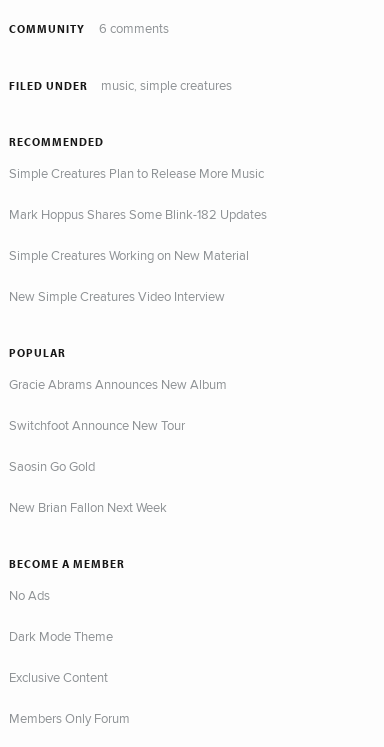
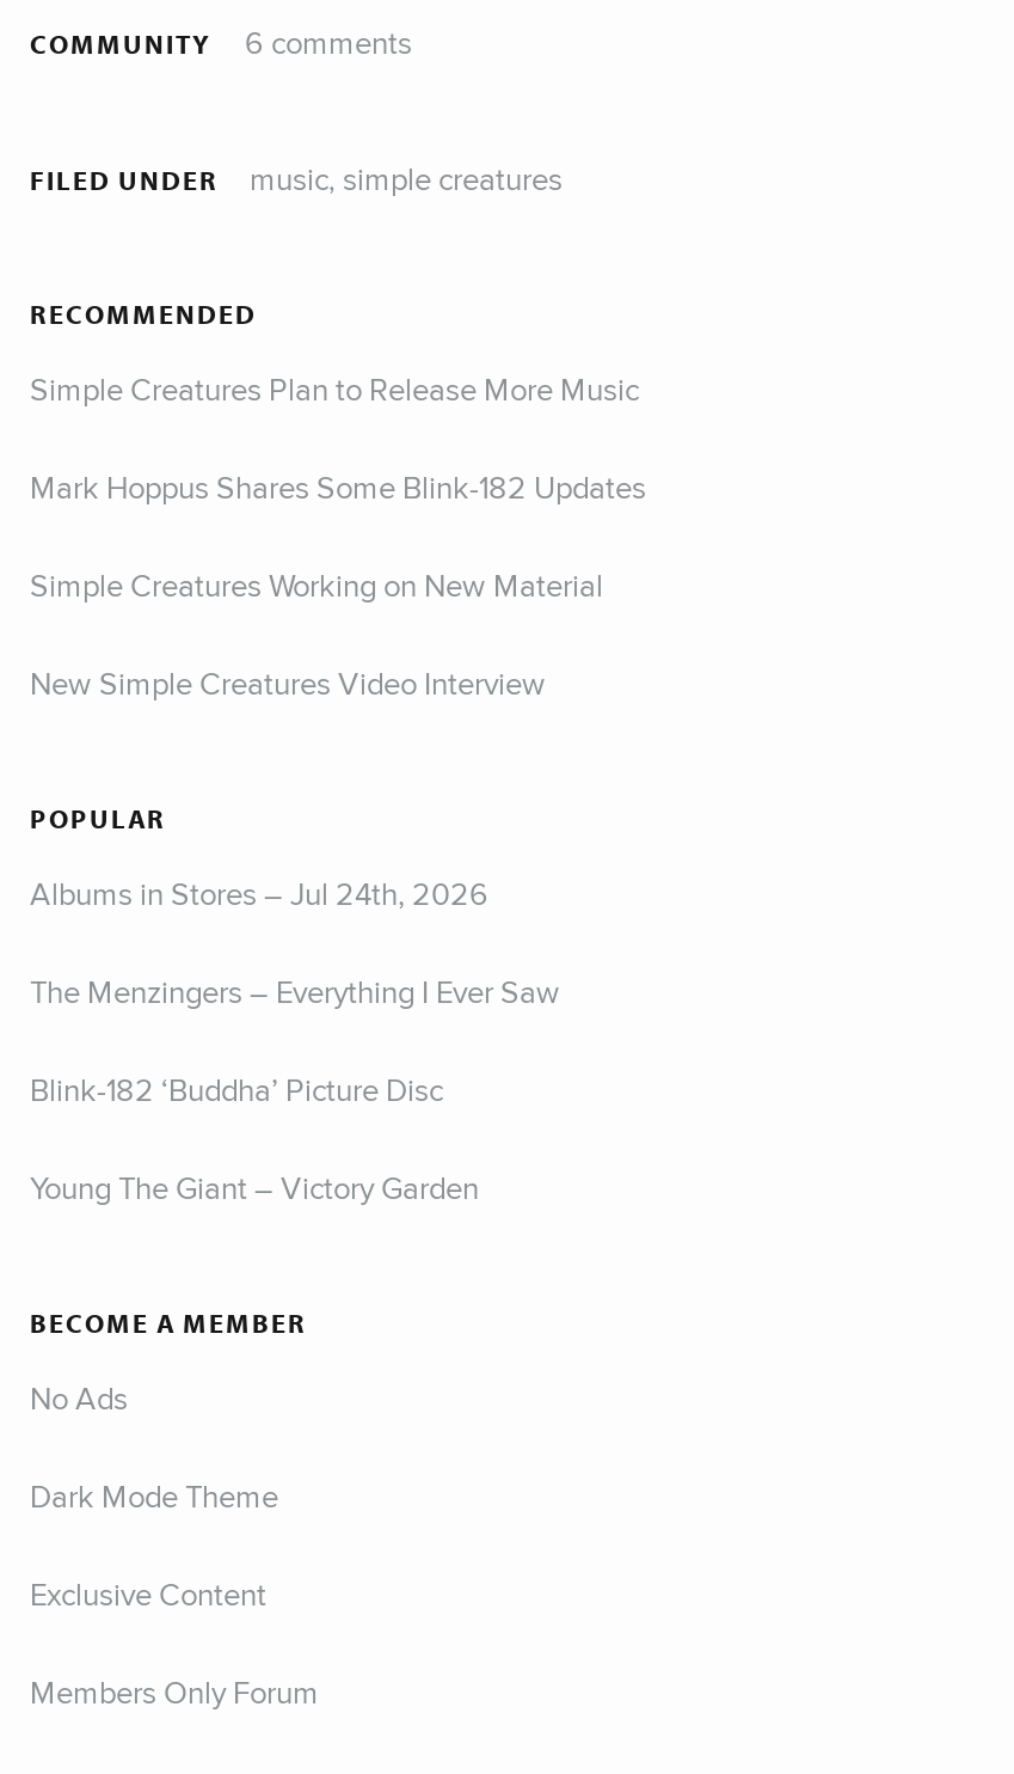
- Gracie Abrams Announces New Album
+ Albums in Stores – Jul 24th, 2026

- Switchfoot Announce New Tour
+ The Menzingers – Everything I Ever Saw

- Saosin Go Gold
+ Blink-182 ‘Buddha’ Picture Disc

- New Brian Fallon Next Week
+ Young The Giant – Victory Garden
